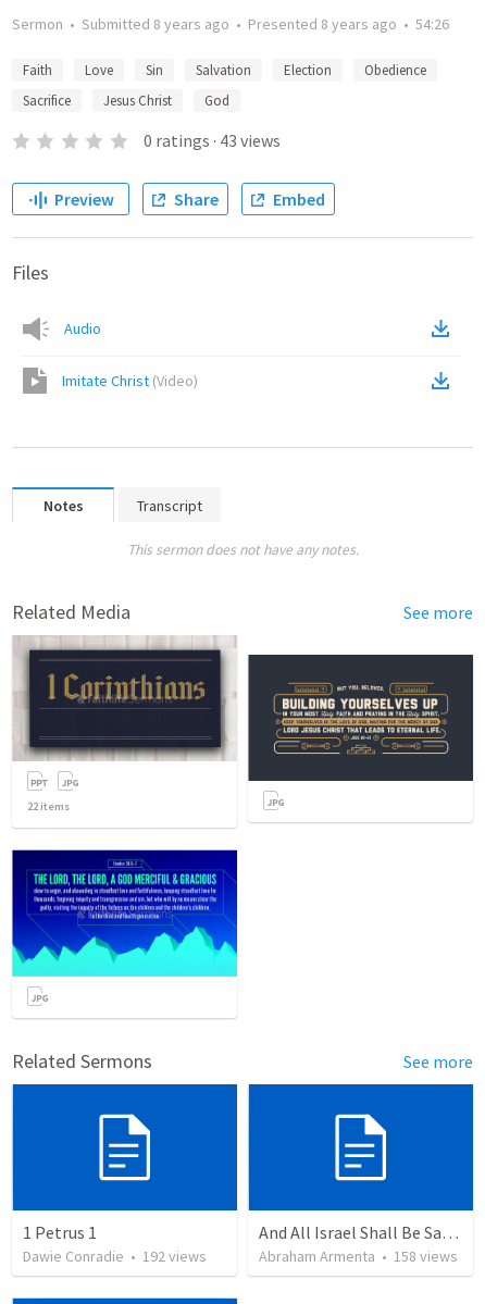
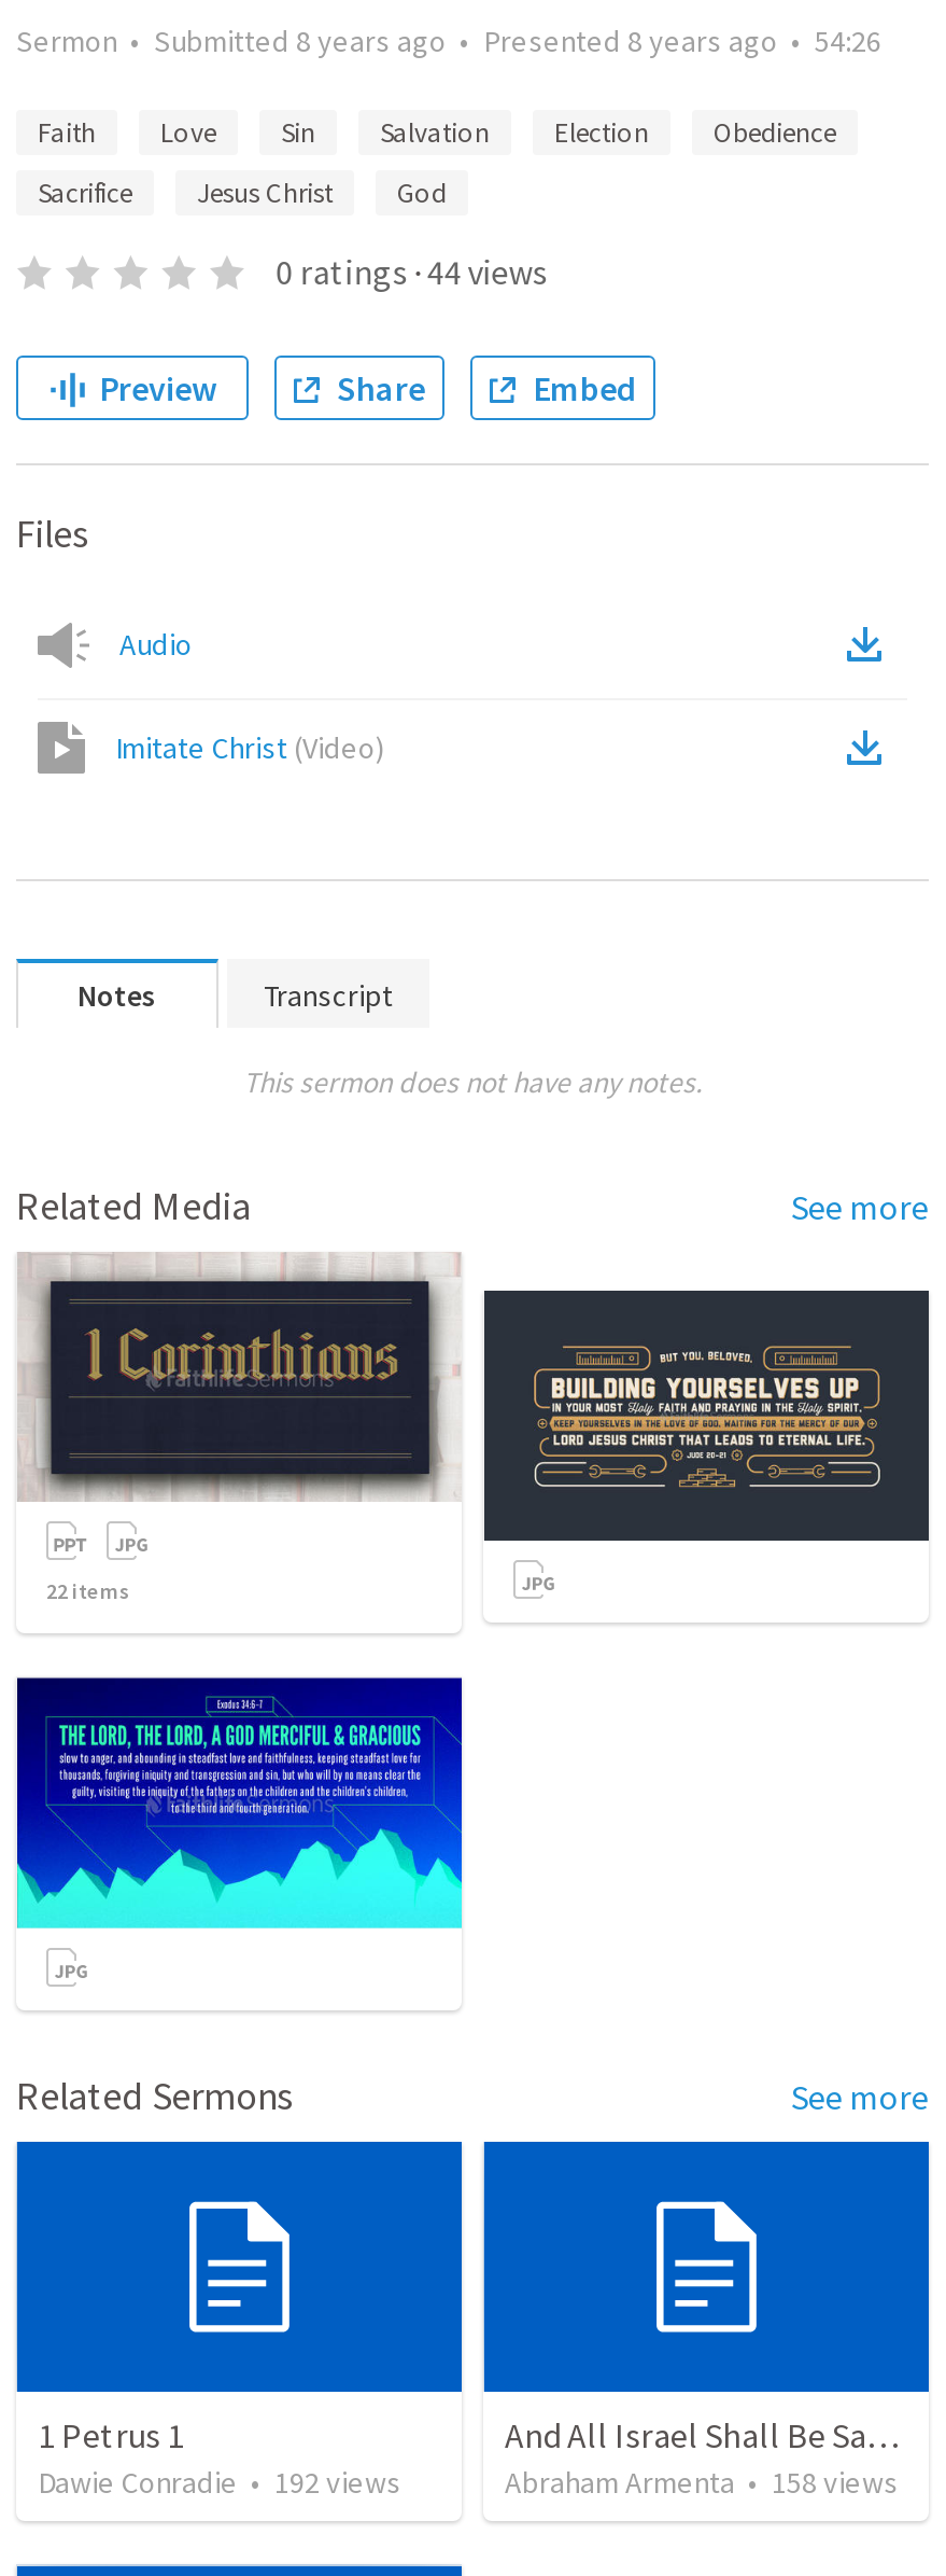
- 0 ratings · 43 views
+ 0 ratings · 44 views
